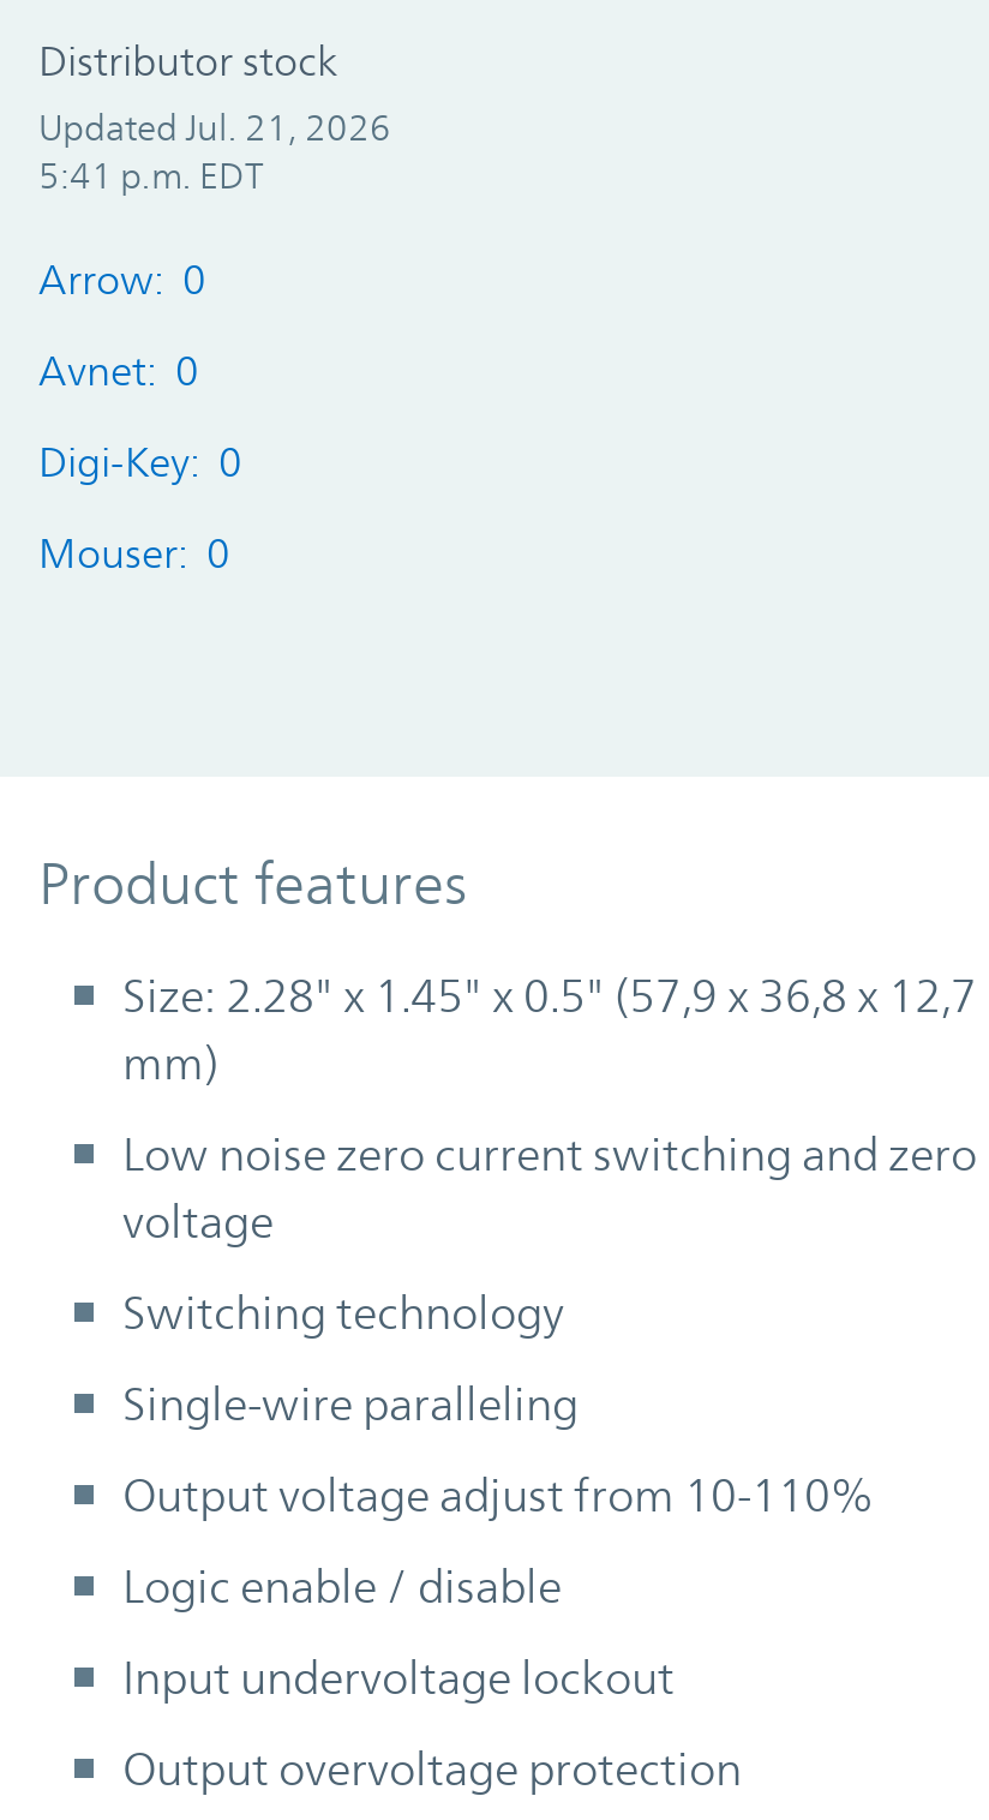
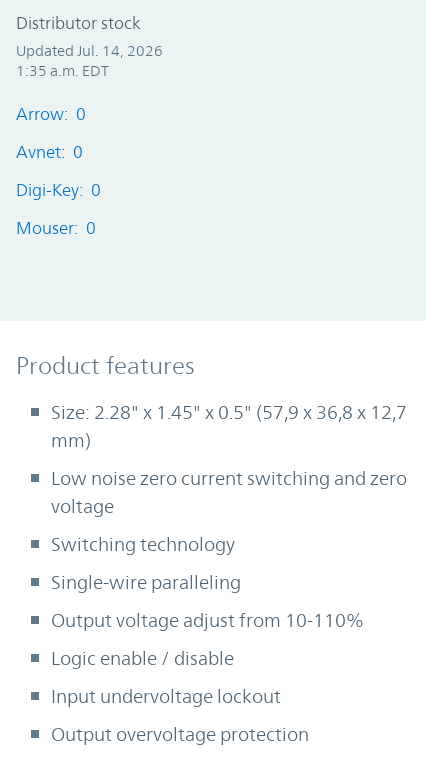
- Updated Jul. 21, 2026
+ Updated Jul. 14, 2026

- 5:41 p.m. EDT
+ 1:35 a.m. EDT
